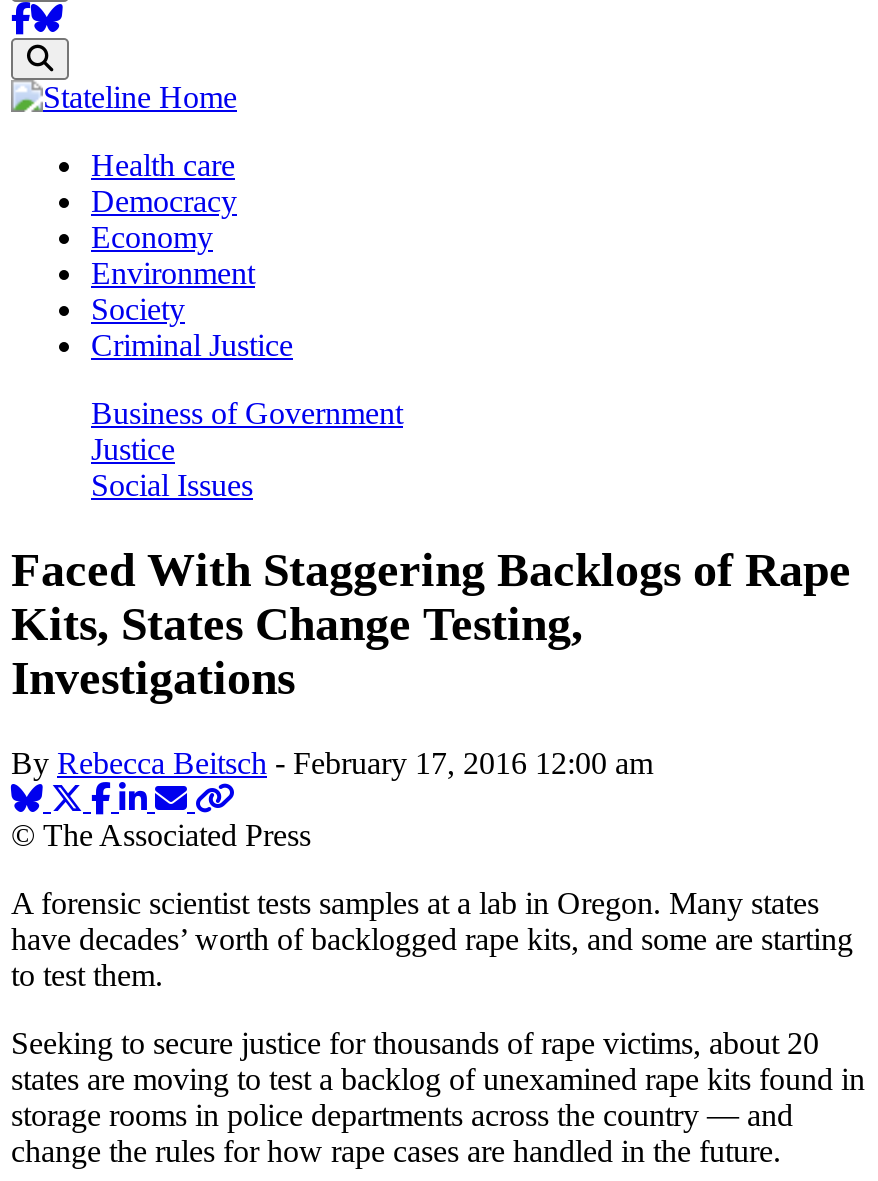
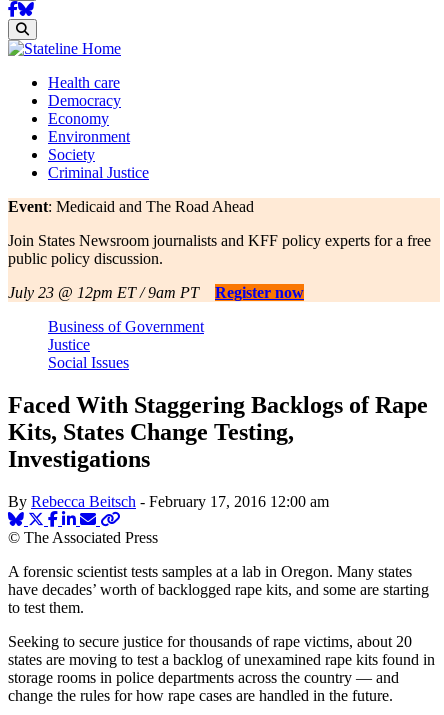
+ Event: Medicaid and The Road Ahead
+ Join States Newsroom journalists and KFF policy experts for a free
+ public policy discussion.
+ July 23 @ 12pm ET / 9am PT
+ Register now
